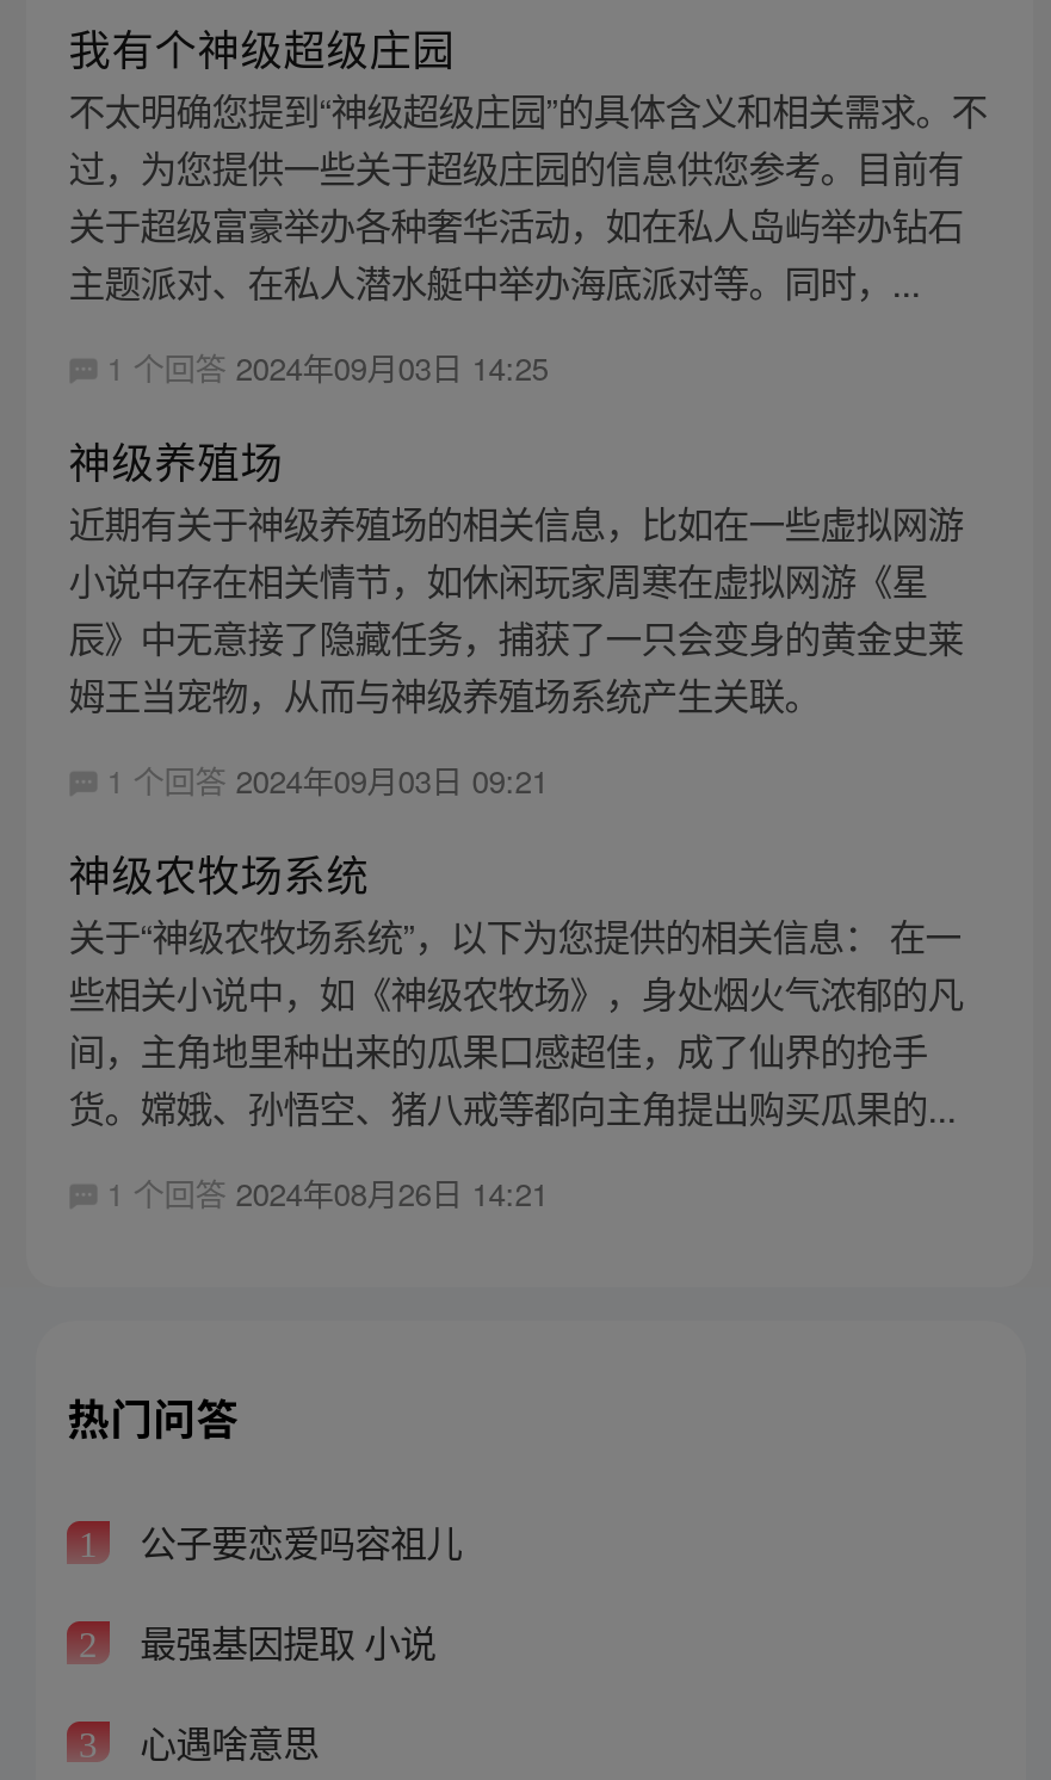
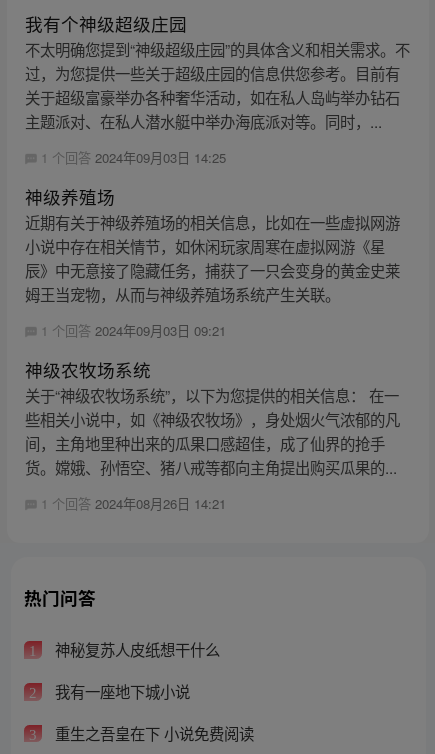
- 公子要恋爱吗容祖儿
+ 神秘复苏人皮纸想干什么

- 最强基因提取 小说
+ 我有一座地下城小说

- 心遇啥意思
+ 重生之吾皇在下 小说免费阅读
